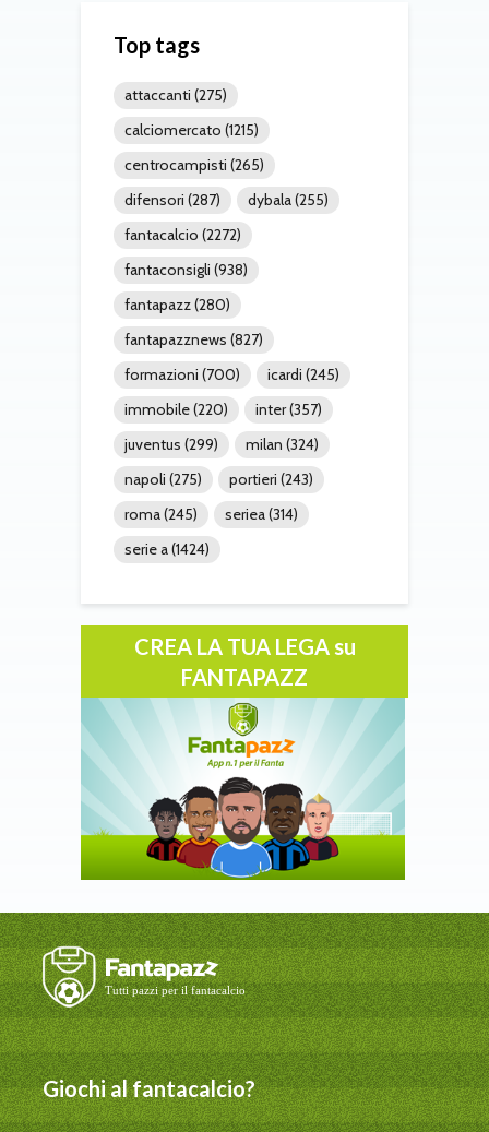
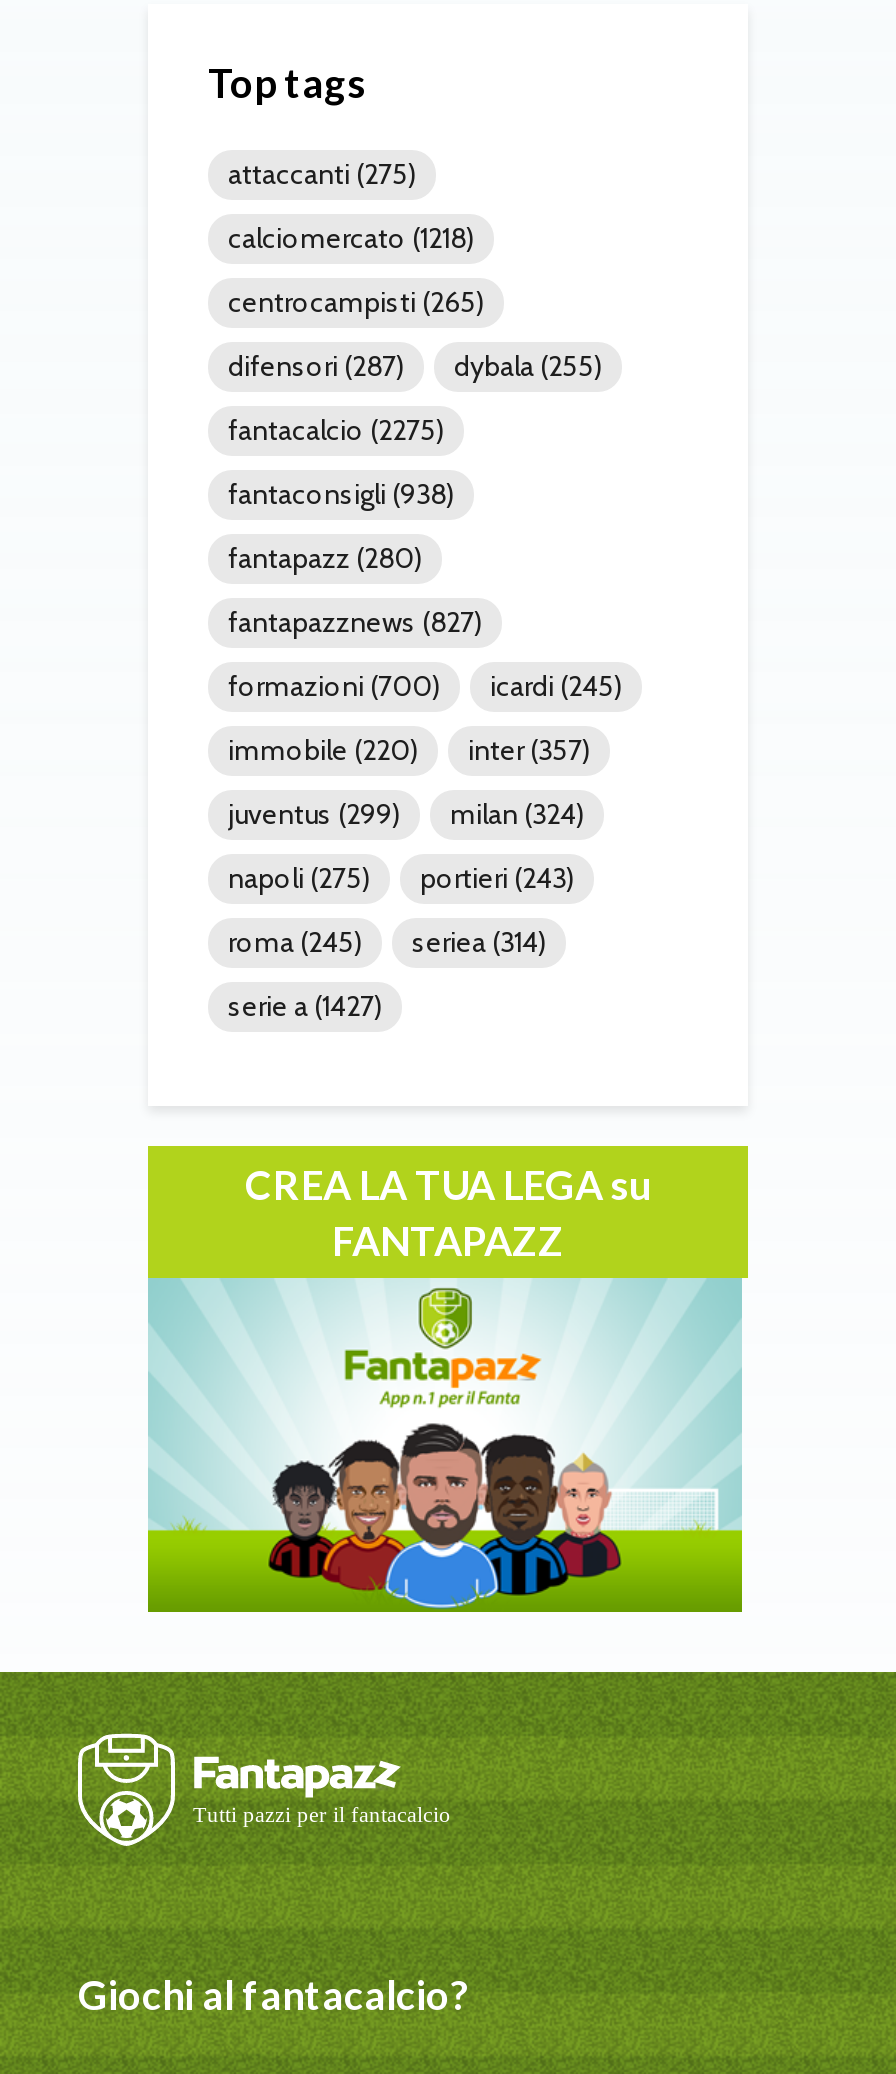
- calciomercato (1215)
+ calciomercato (1218)

- fantacalcio (2272)
+ fantacalcio (2275)

- serie a (1424)
+ serie a (1427)
